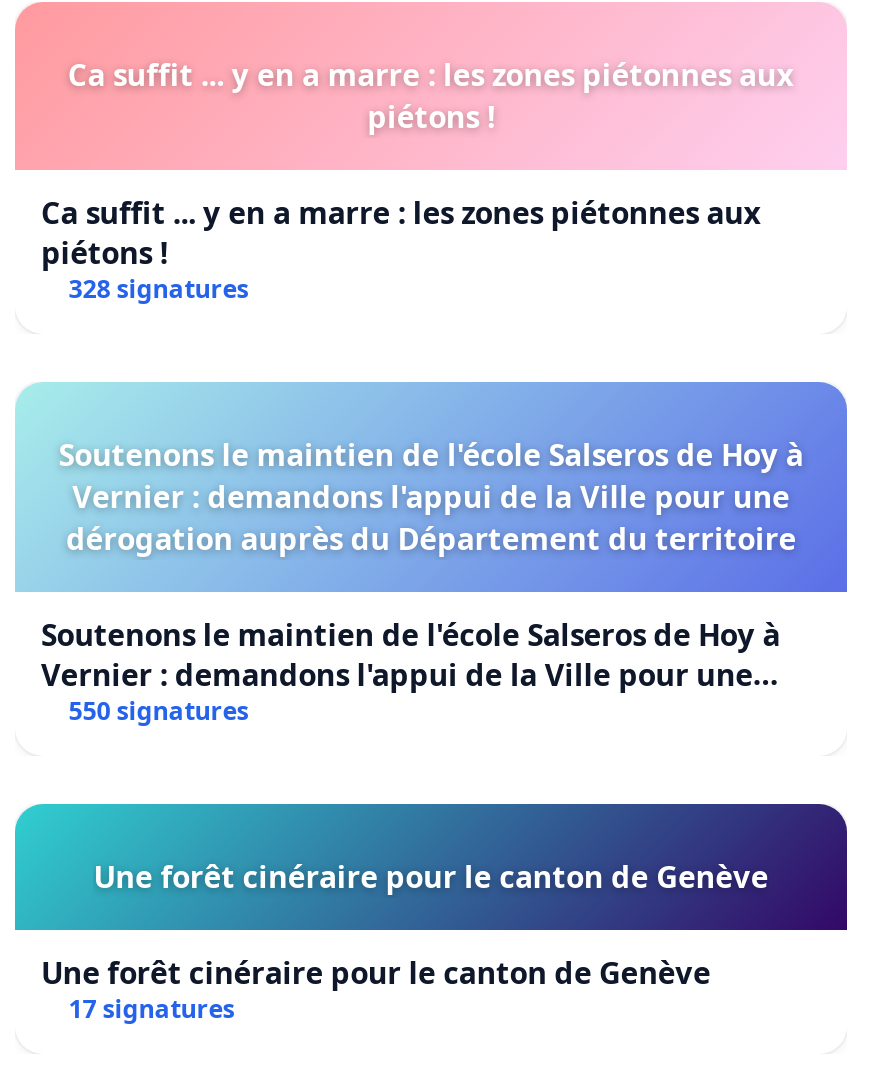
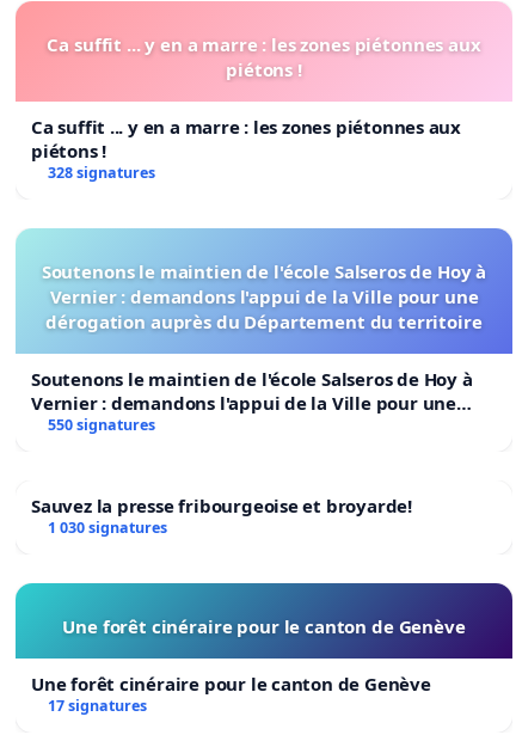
+ Sauvez la presse fribourgeoise et broyarde!
+ 1 030 signatures
